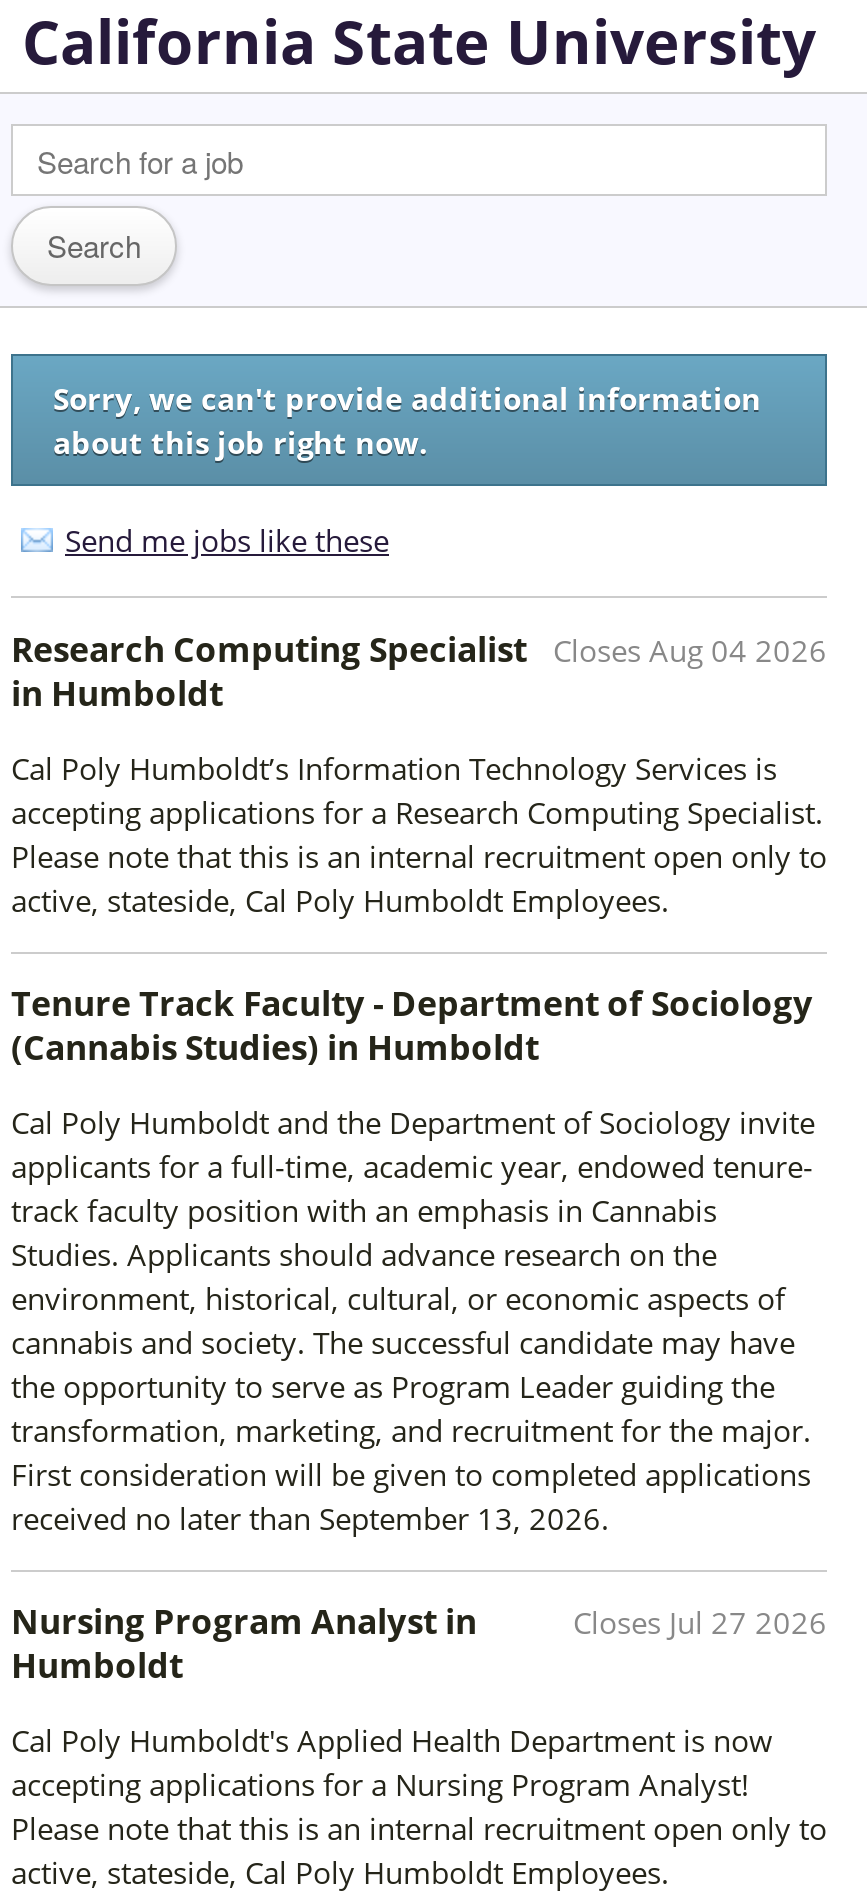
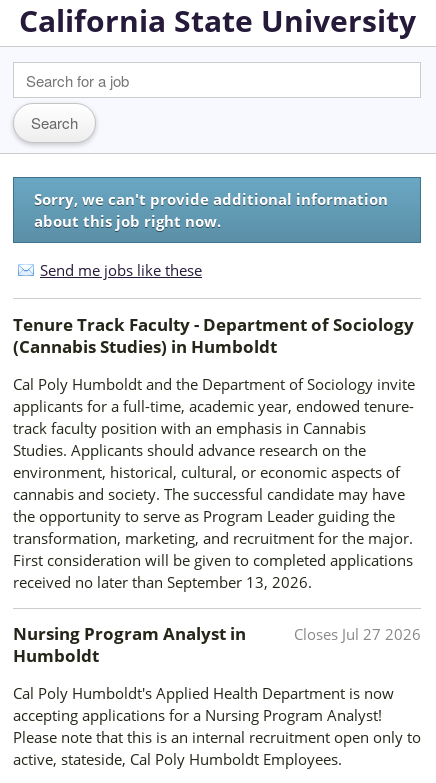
- Closes Aug 04 2026
- Research Computing Specialist
- in Humboldt
- Cal Poly Humboldt’s Information Technology Services is
- accepting applications for a Research Computing Specialist.
- Please note that this is an internal recruitment open only to
- active, stateside, Cal Poly Humboldt Employees.
